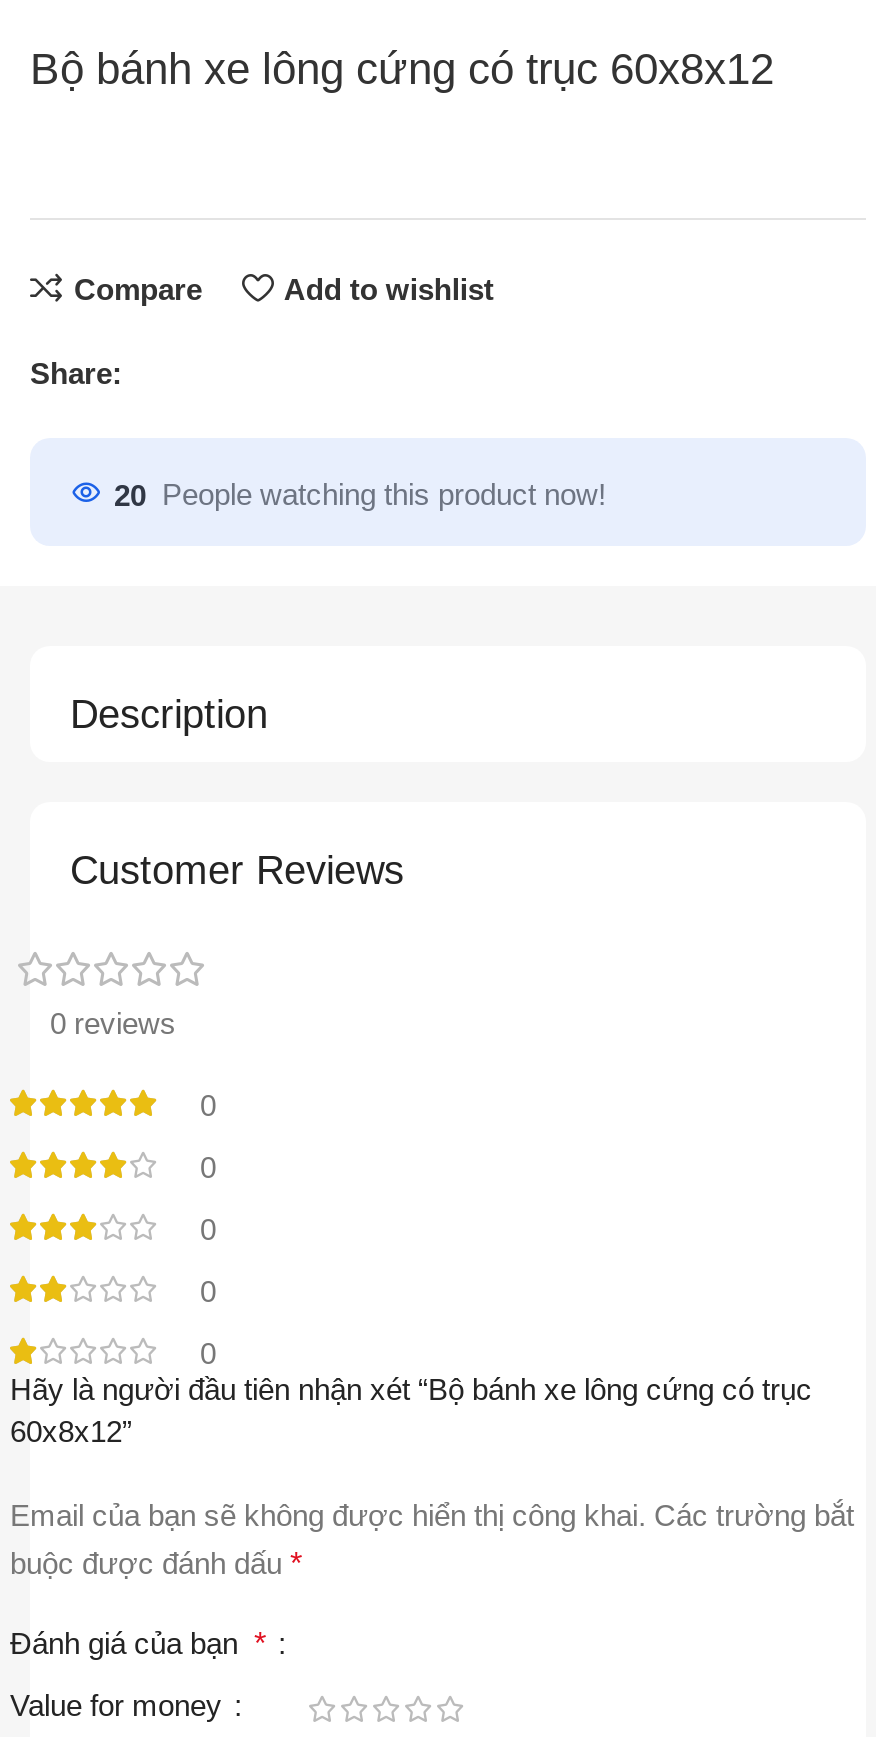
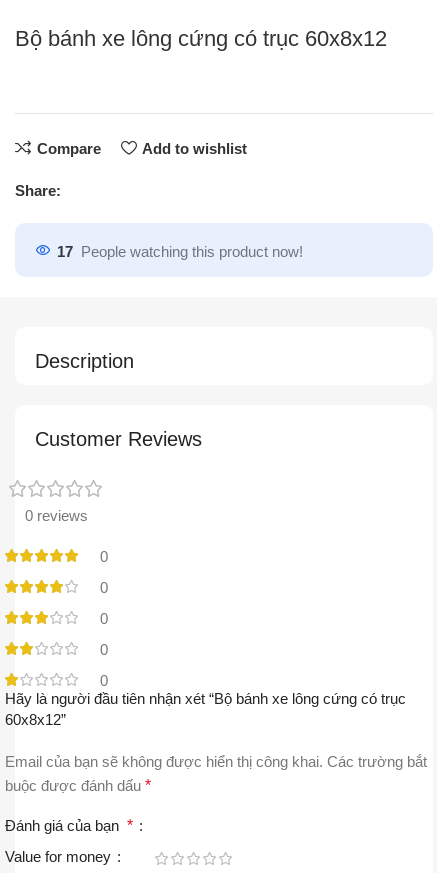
- 20 People watching this product now!
+ 17 People watching this product now!
